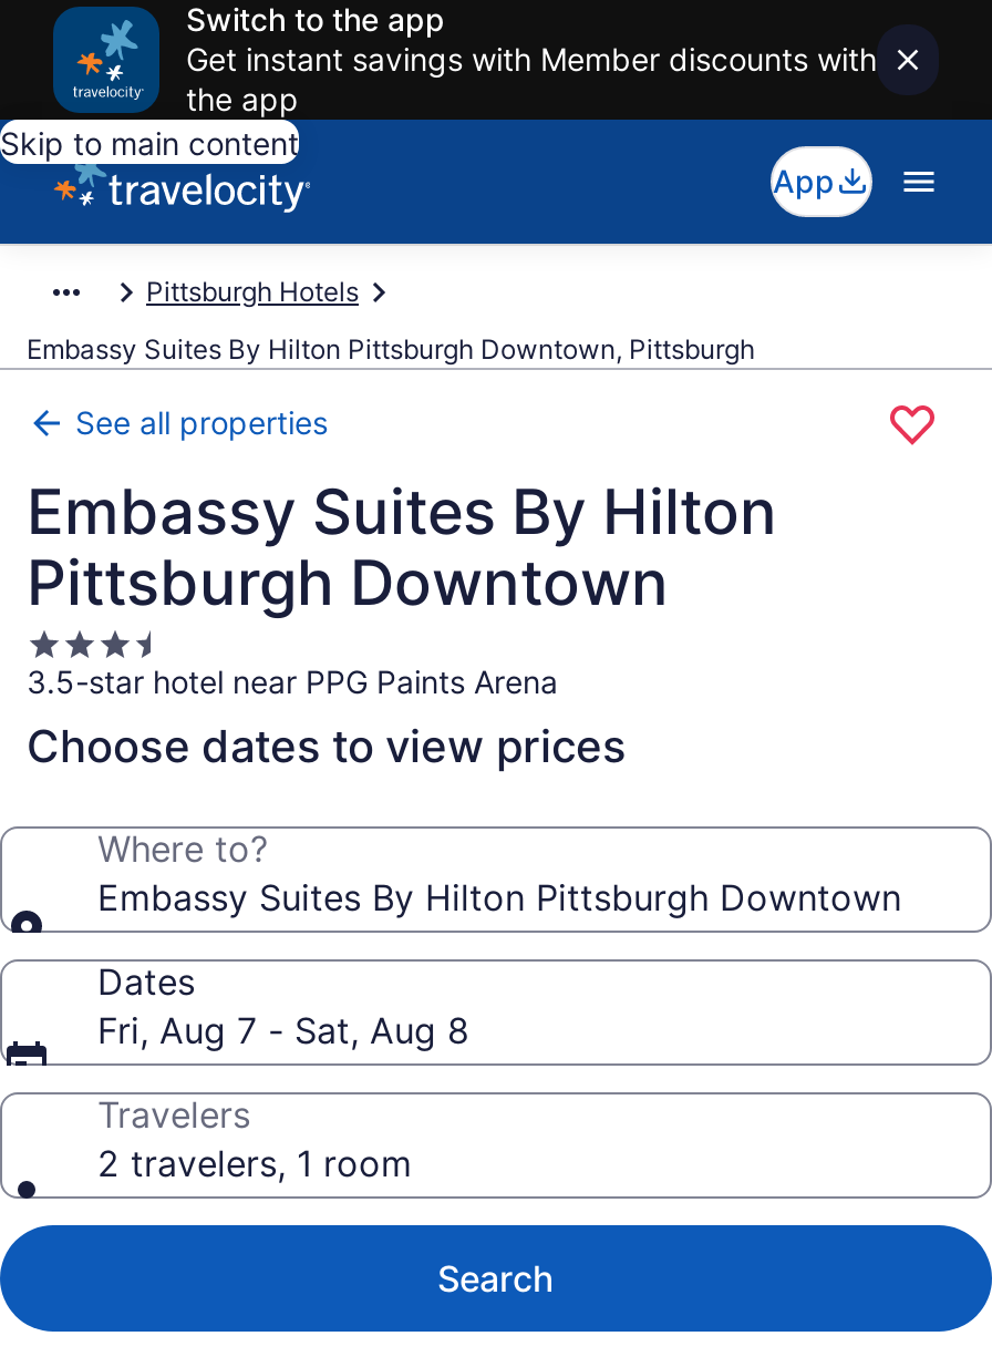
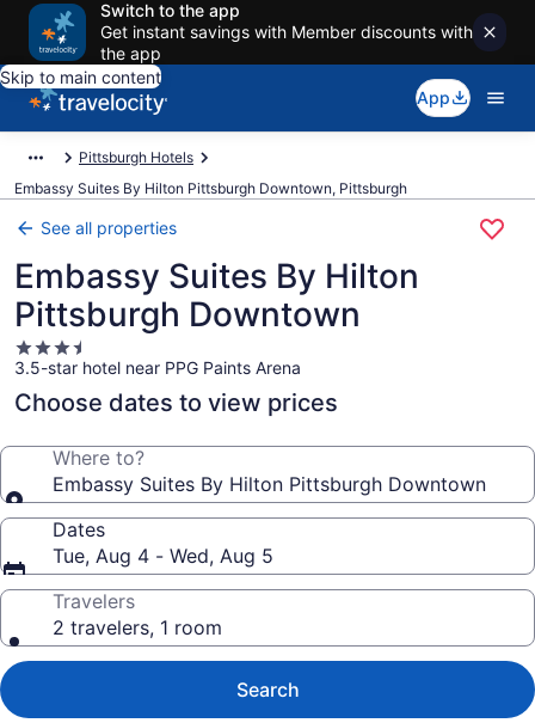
- Fri, Aug 7 - Sat, Aug 8
+ Tue, Aug 4 - Wed, Aug 5
